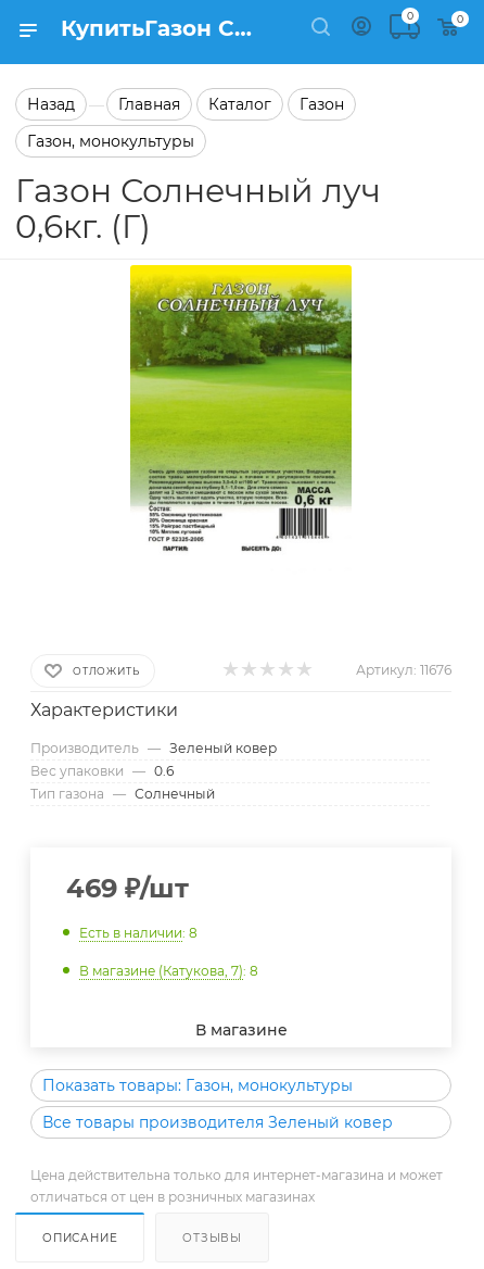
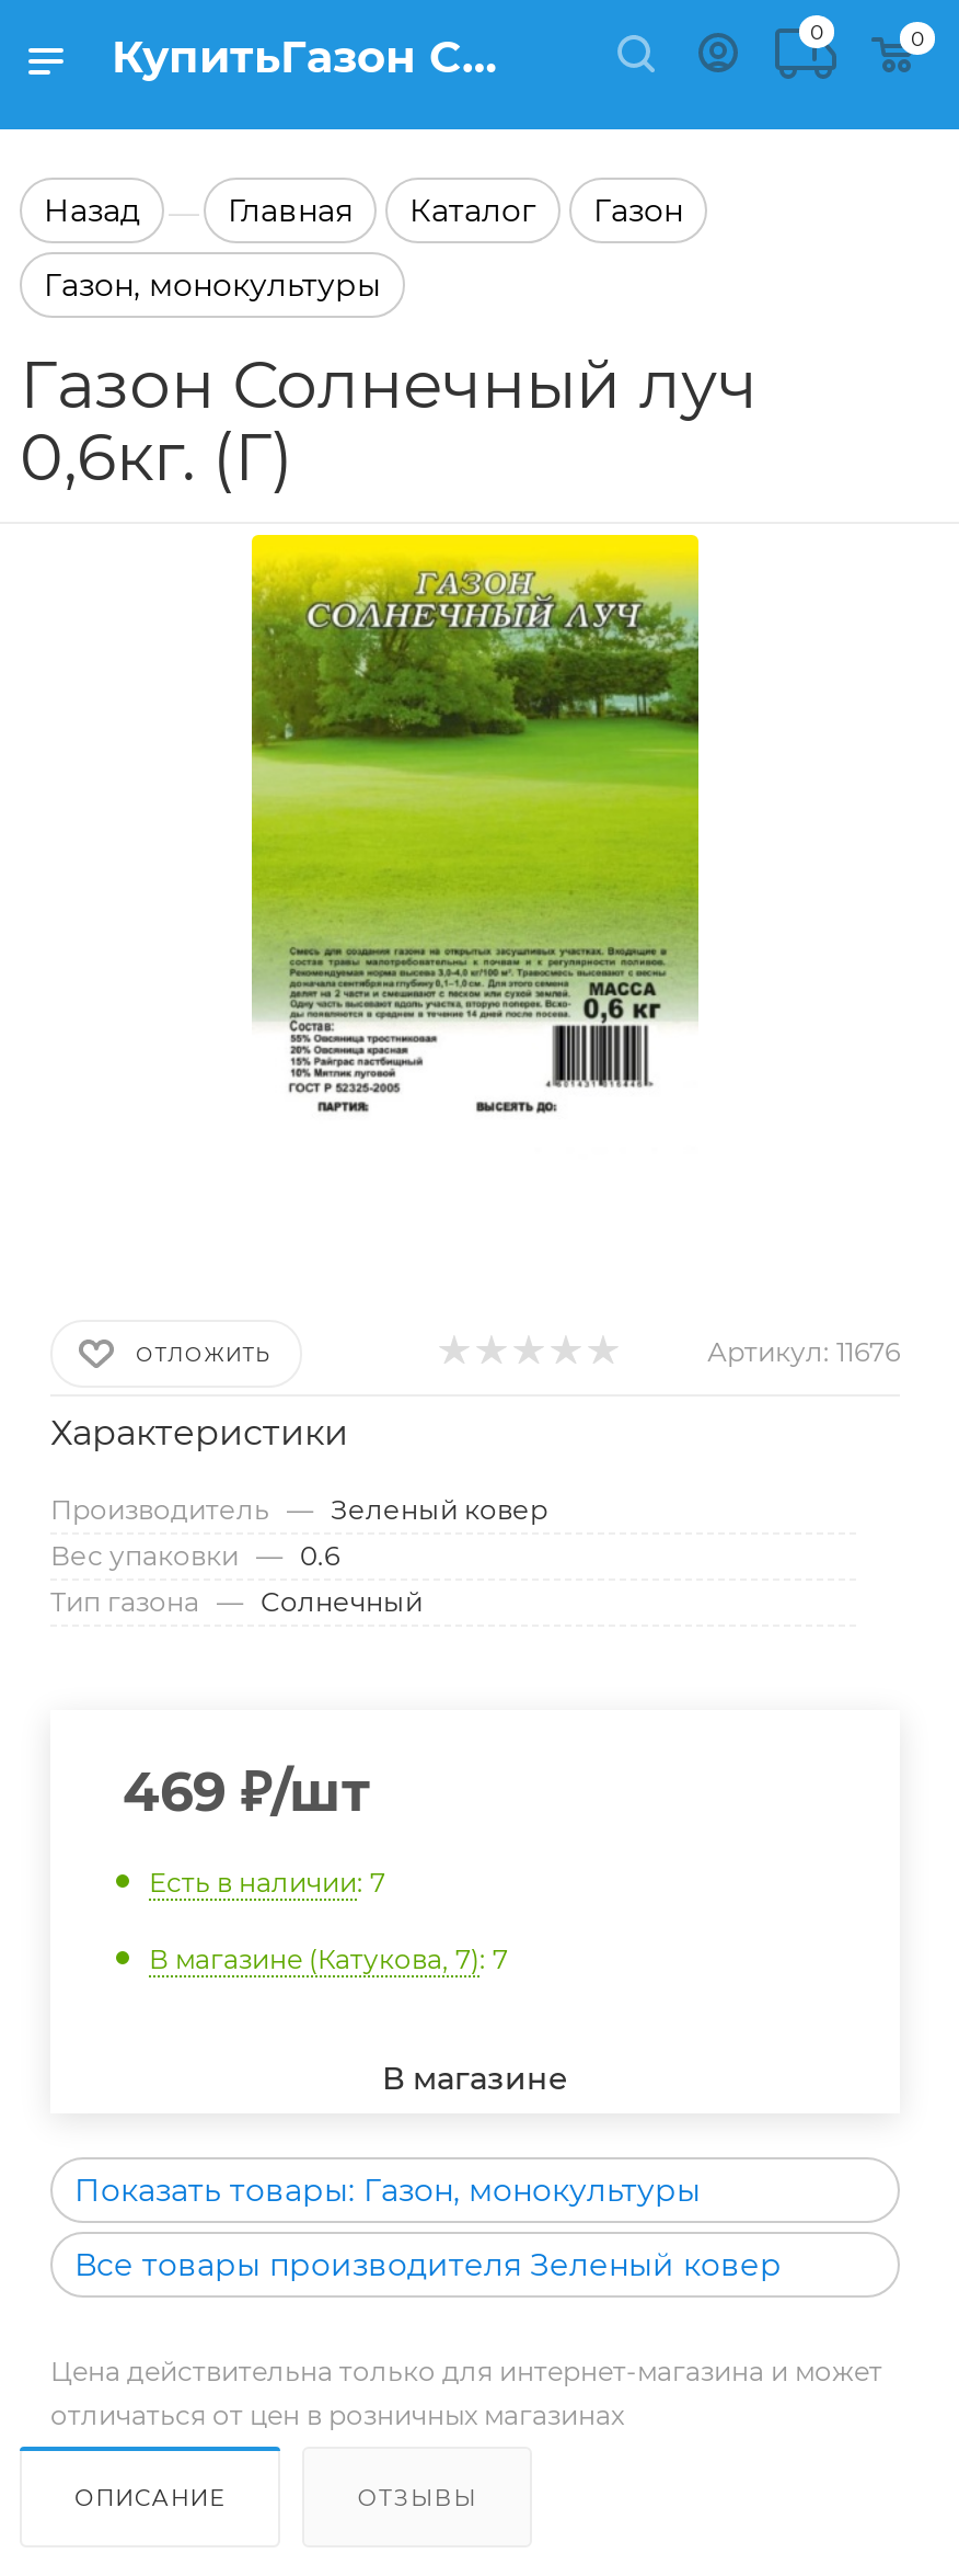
- Есть в наличии: 8
+ Есть в наличии: 7

- В магазине (Катукова, 7): 8
+ В магазине (Катукова, 7): 7
